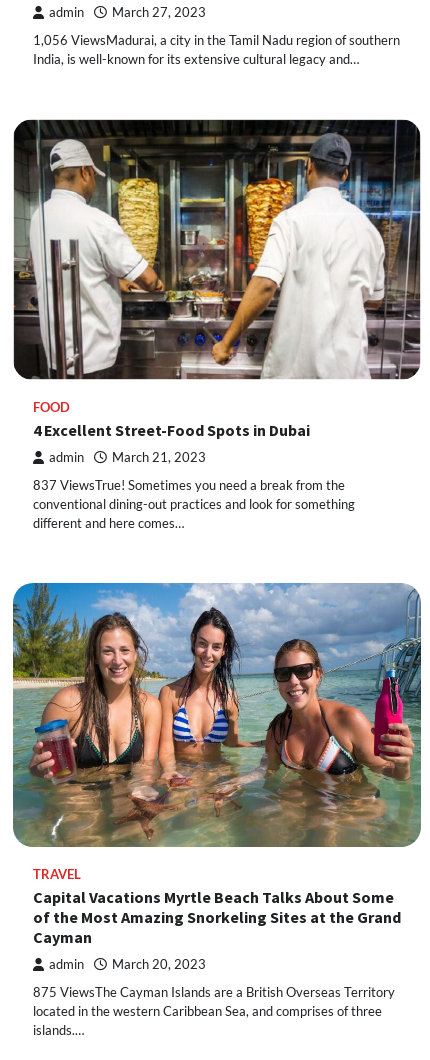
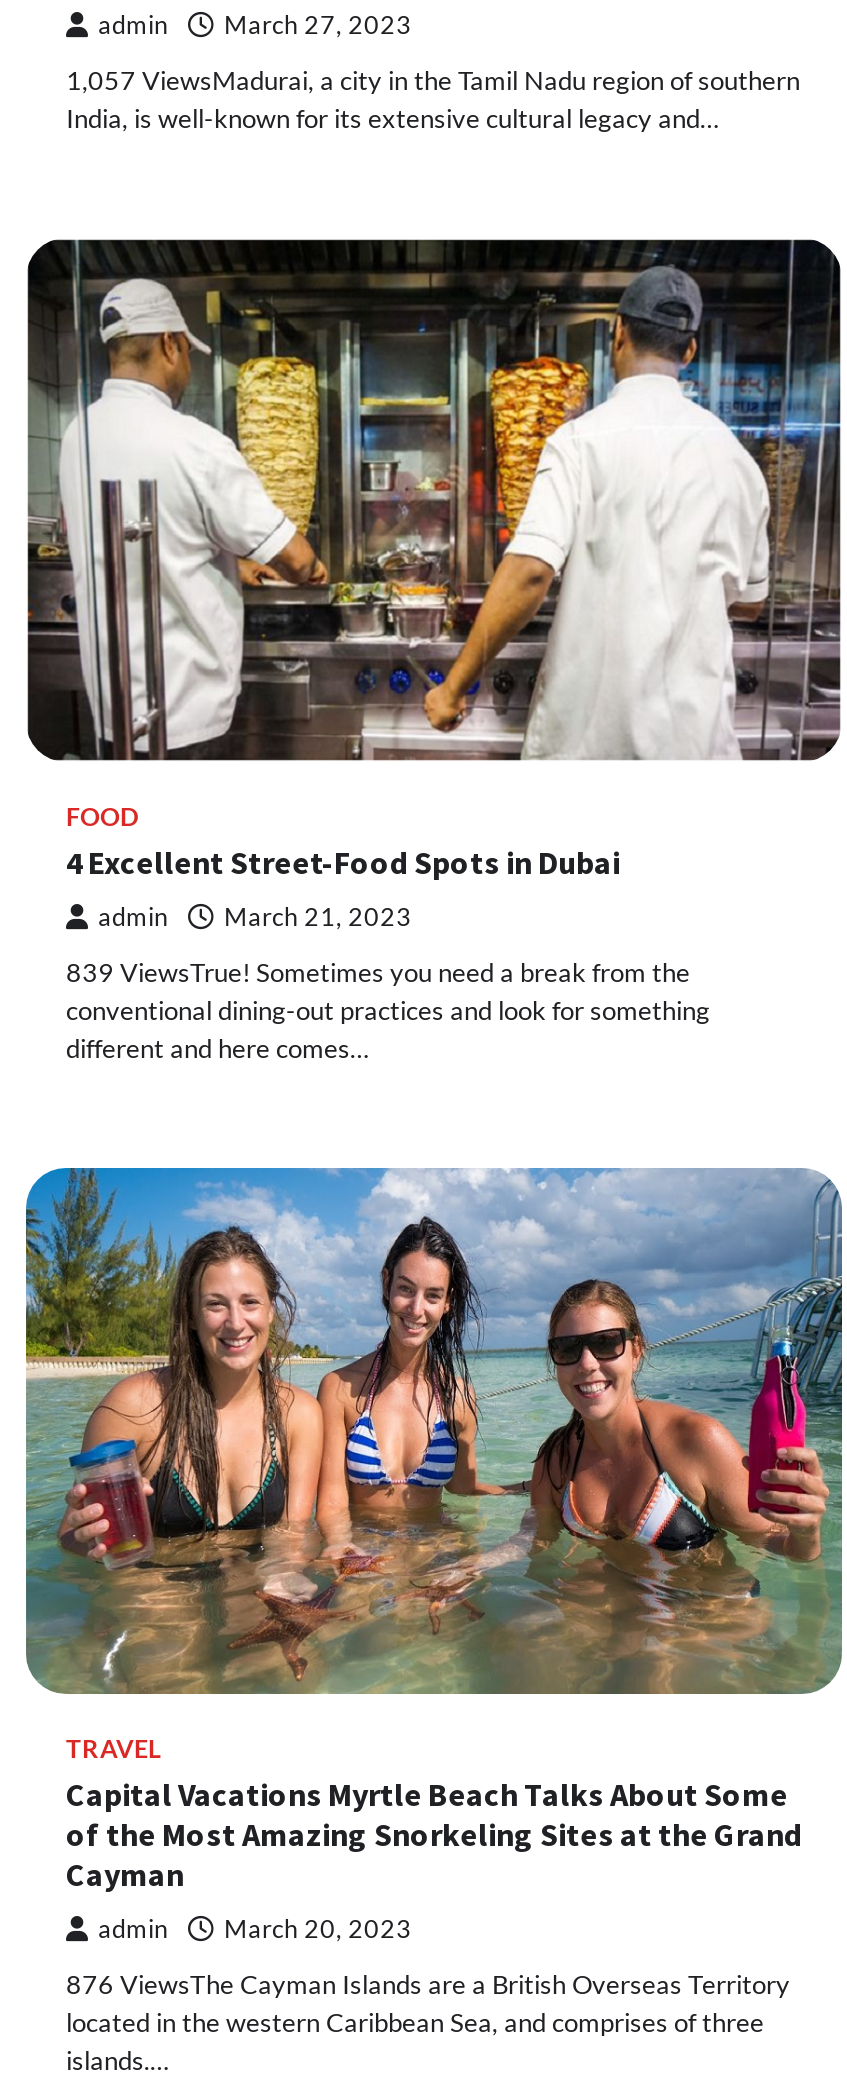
- 1,056 ViewsMadurai, a city in the Tamil Nadu region of southern
+ 1,057 ViewsMadurai, a city in the Tamil Nadu region of southern

- 837 ViewsTrue! Sometimes you need a break from the
+ 839 ViewsTrue! Sometimes you need a break from the

- 875 ViewsThe Cayman Islands are a British Overseas Territory
+ 876 ViewsThe Cayman Islands are a British Overseas Territory
